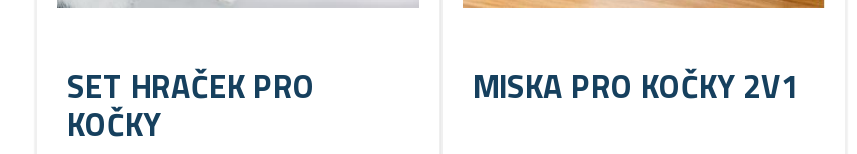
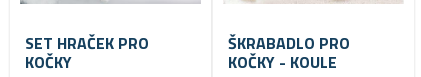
- MISKA PRO KOČKY 2V1
+ ŠKRABADLO PRO
+ KOČKY - KOULE
